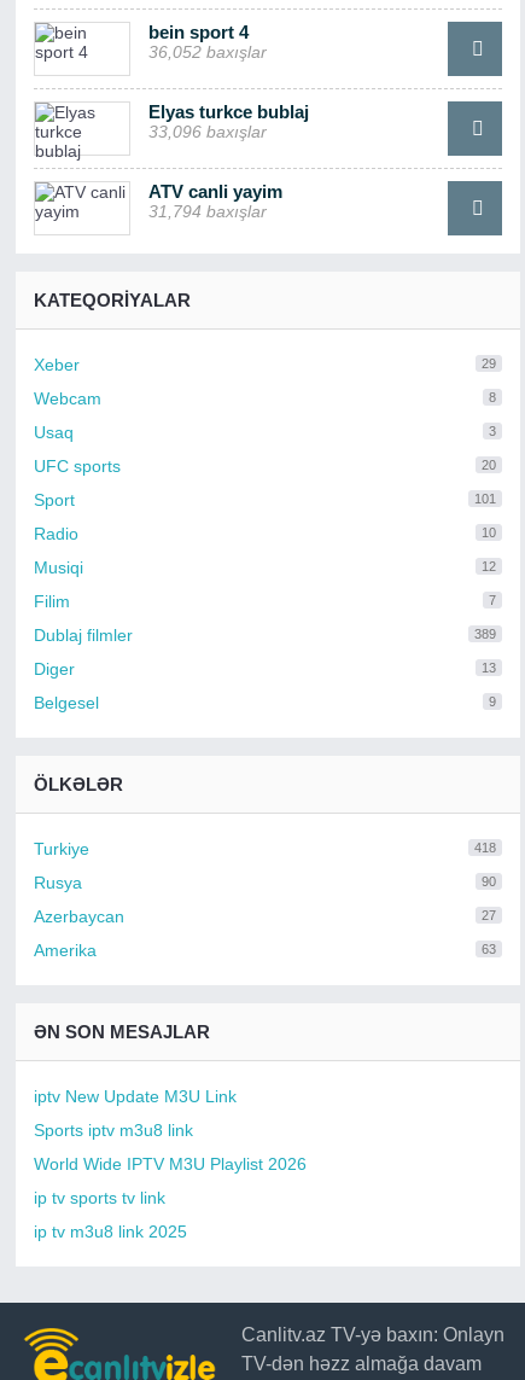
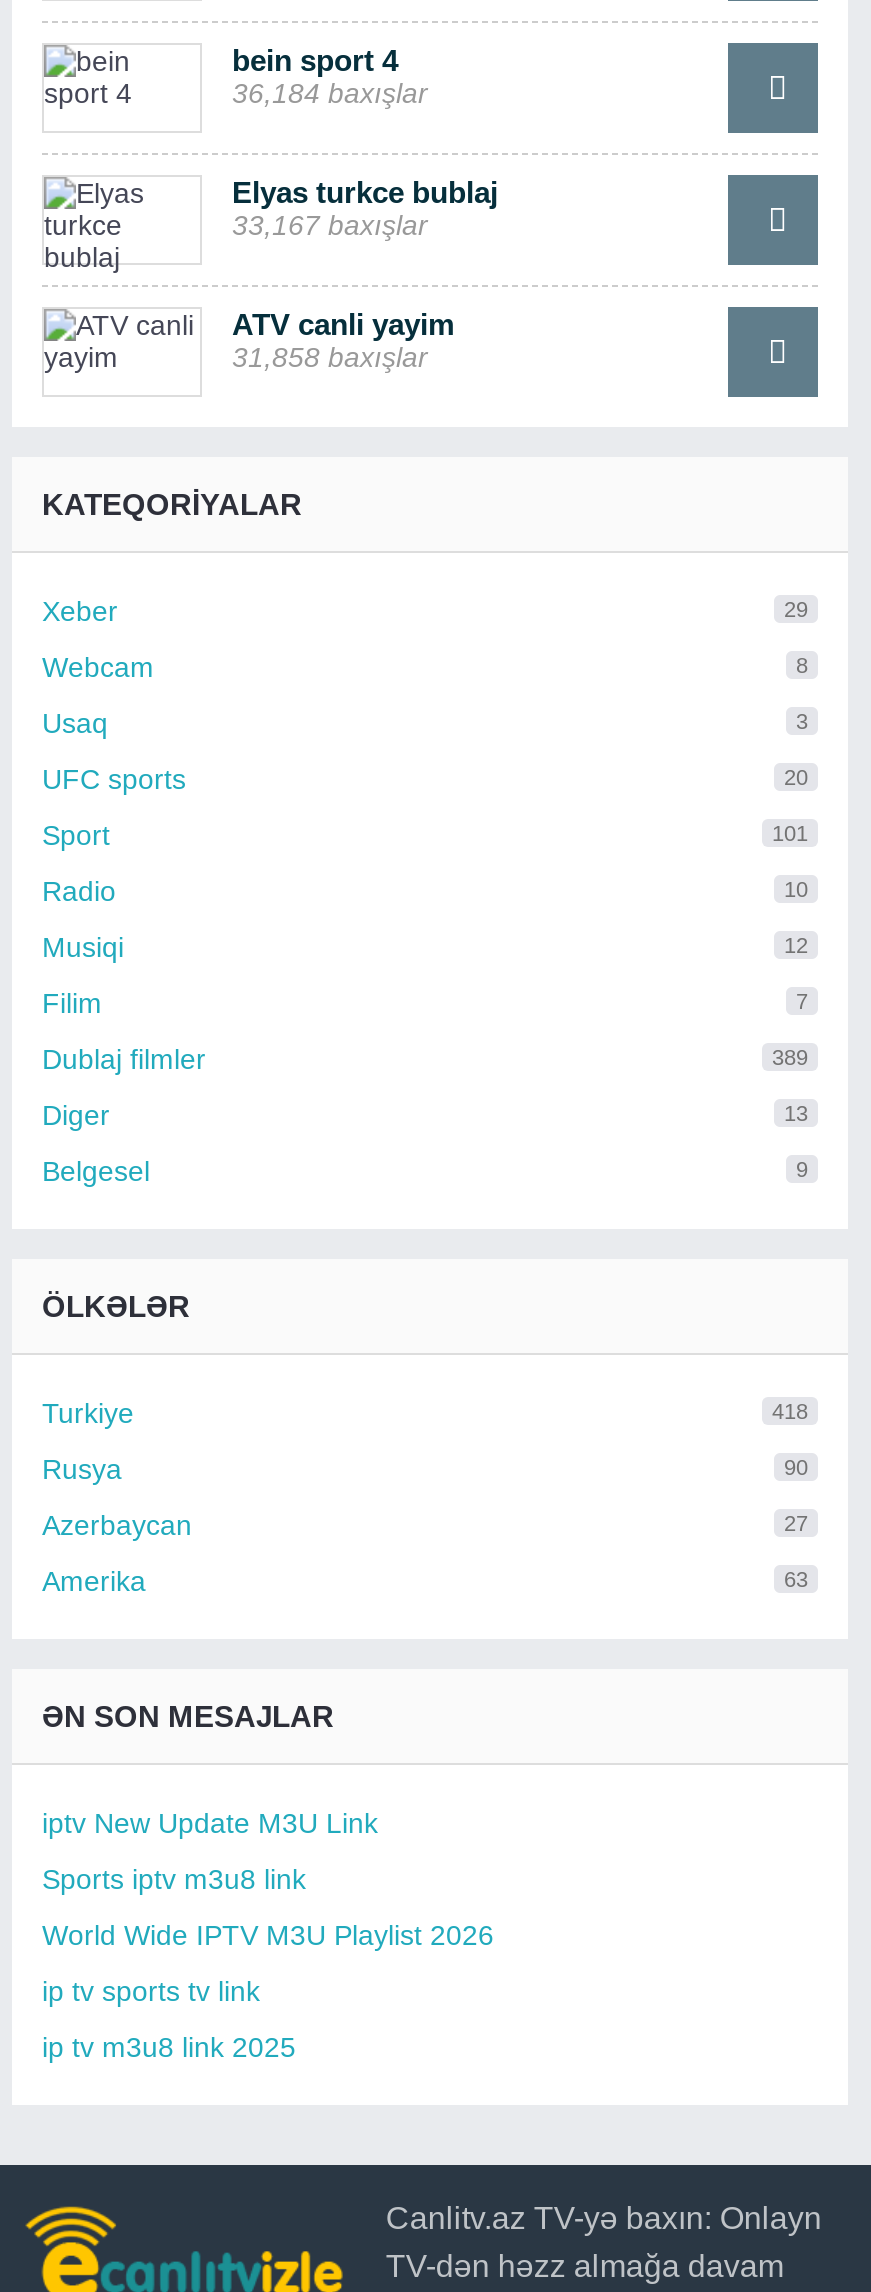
- 36,052 baxışlar
+ 36,184 baxışlar

- 33,096 baxışlar
+ 33,167 baxışlar

- 31,794 baxışlar
+ 31,858 baxışlar
